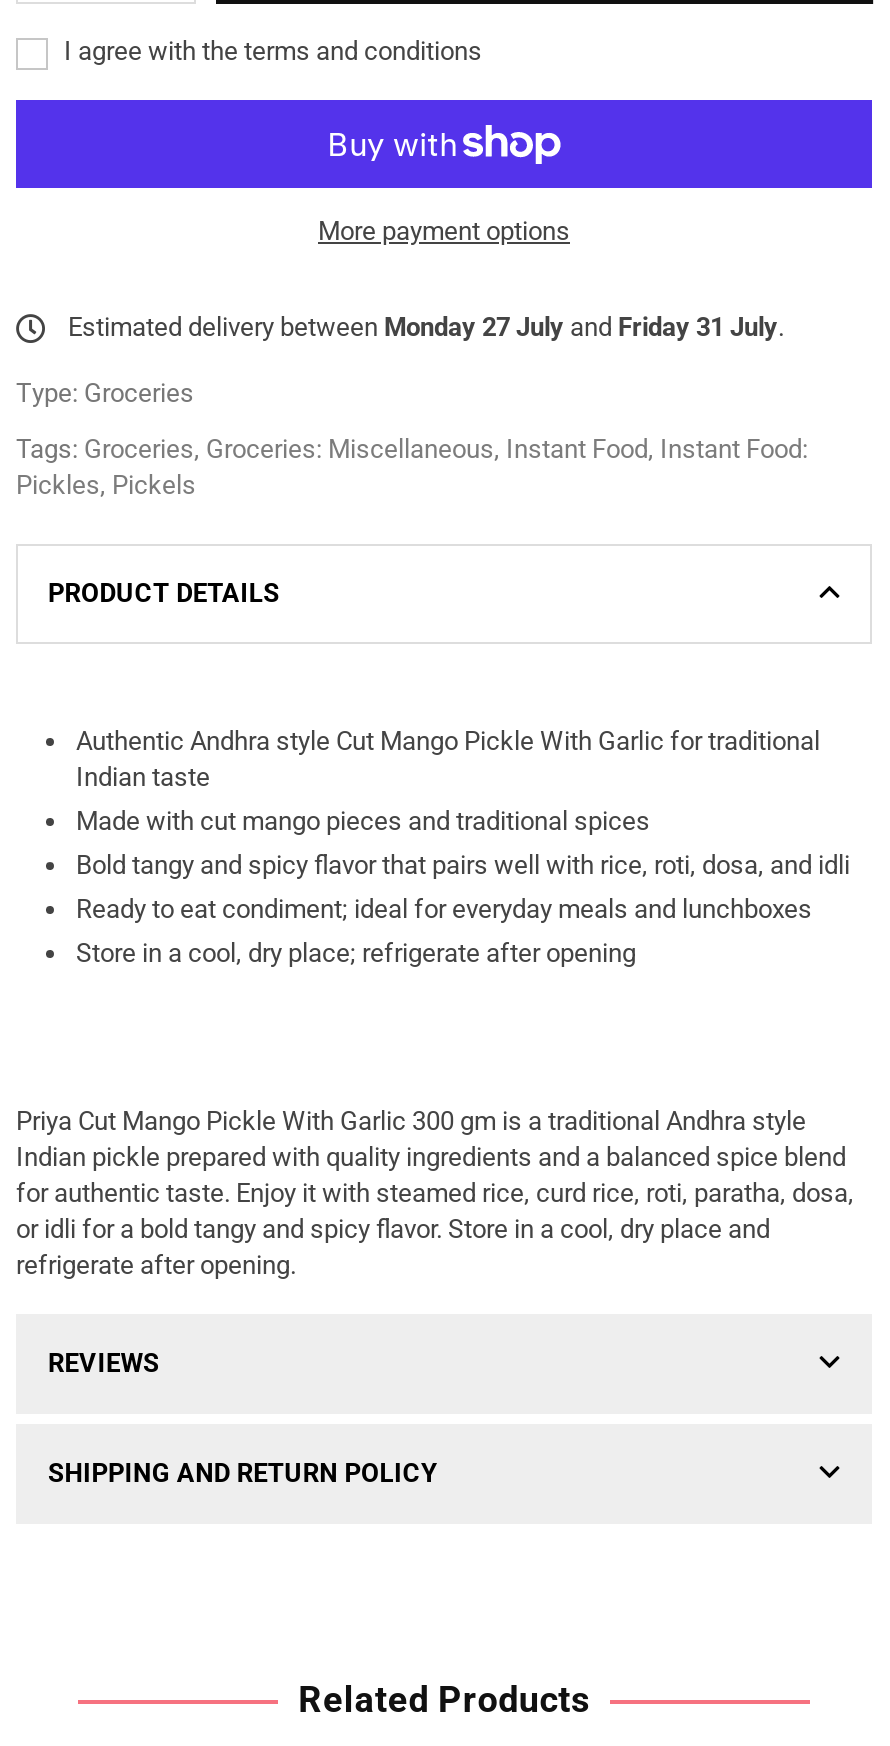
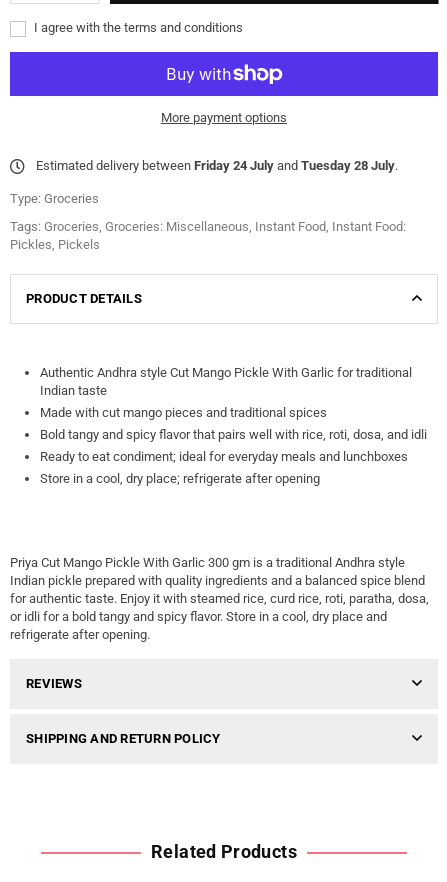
- Estimated delivery between Monday 27 July and Friday 31 July.
+ Estimated delivery between Friday 24 July and Tuesday 28 July.
